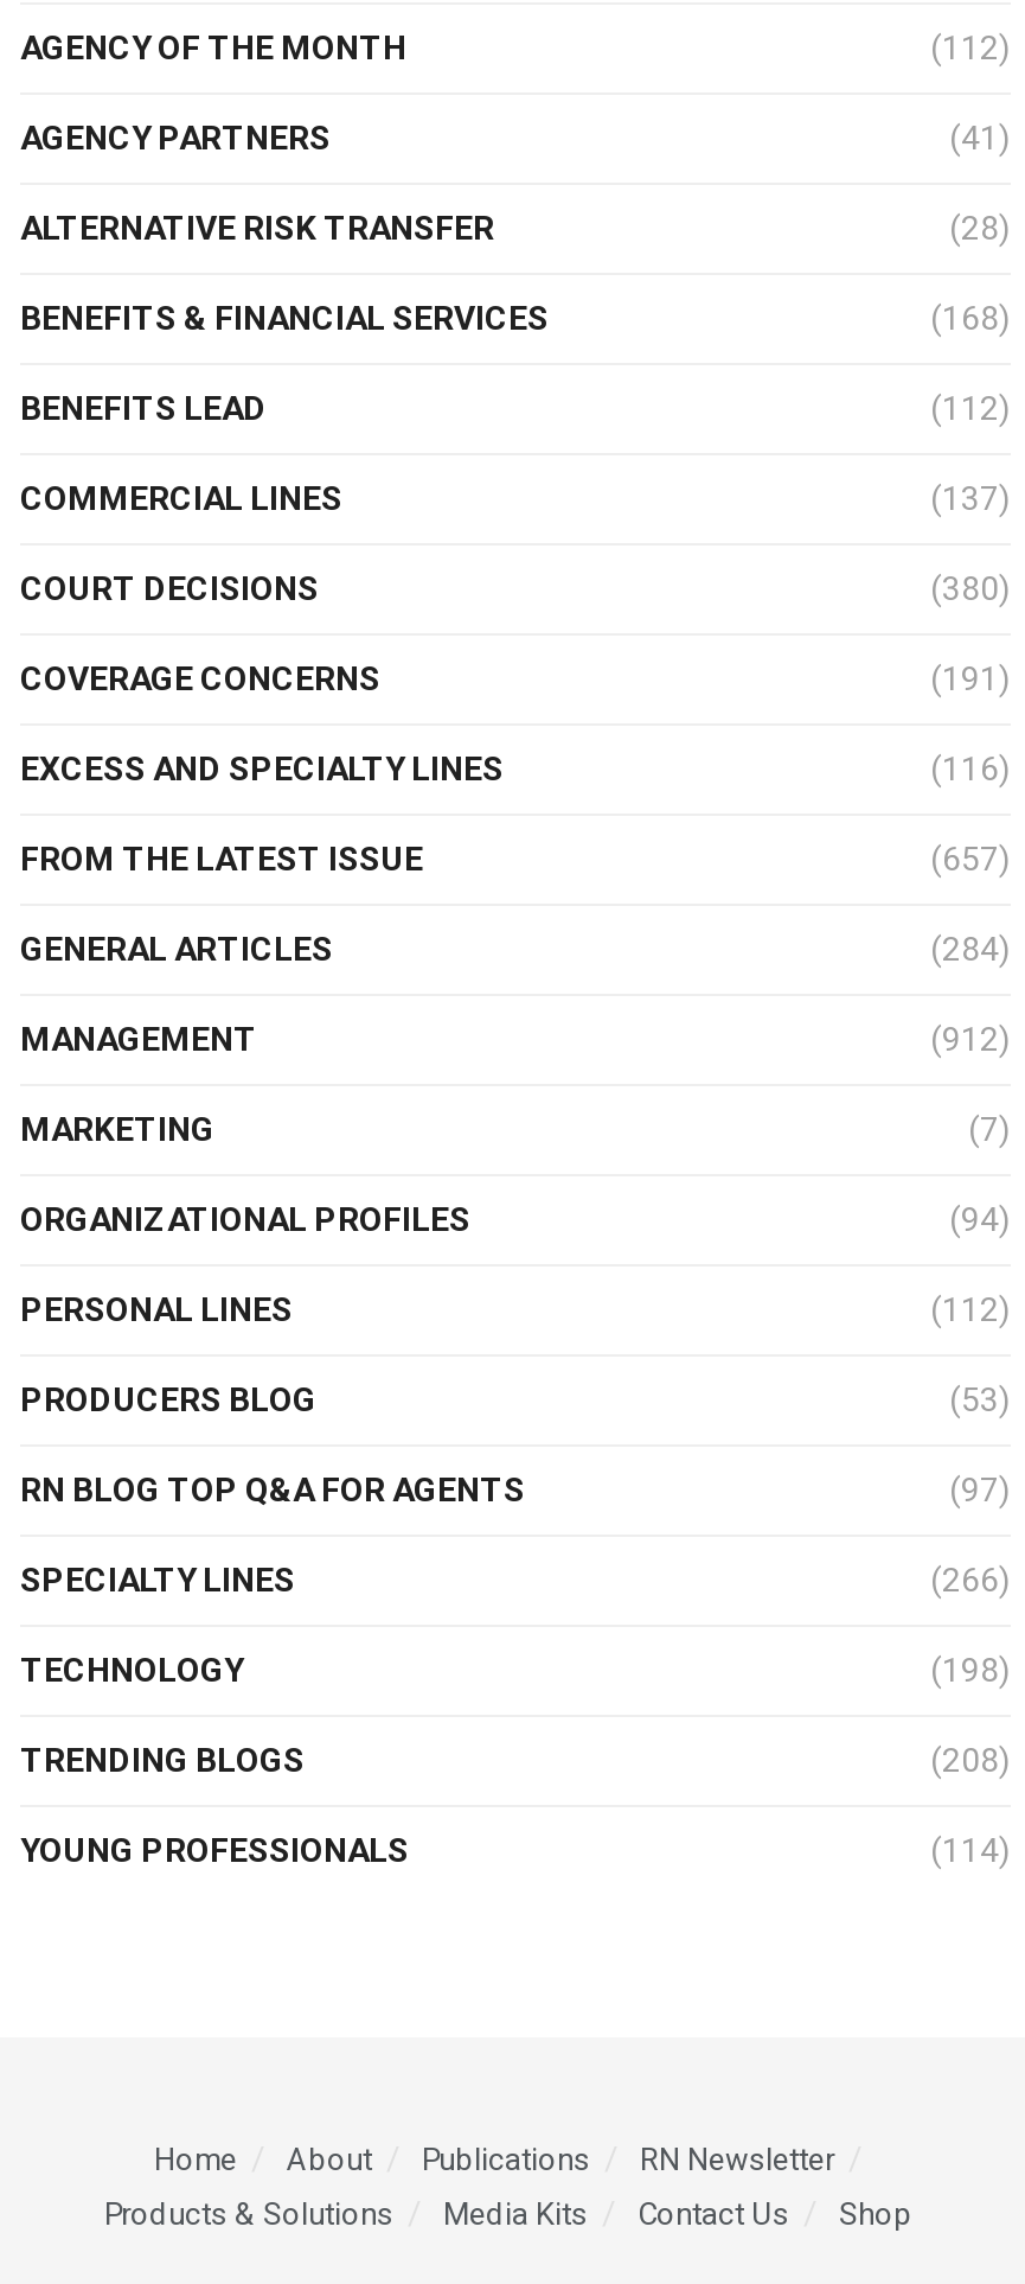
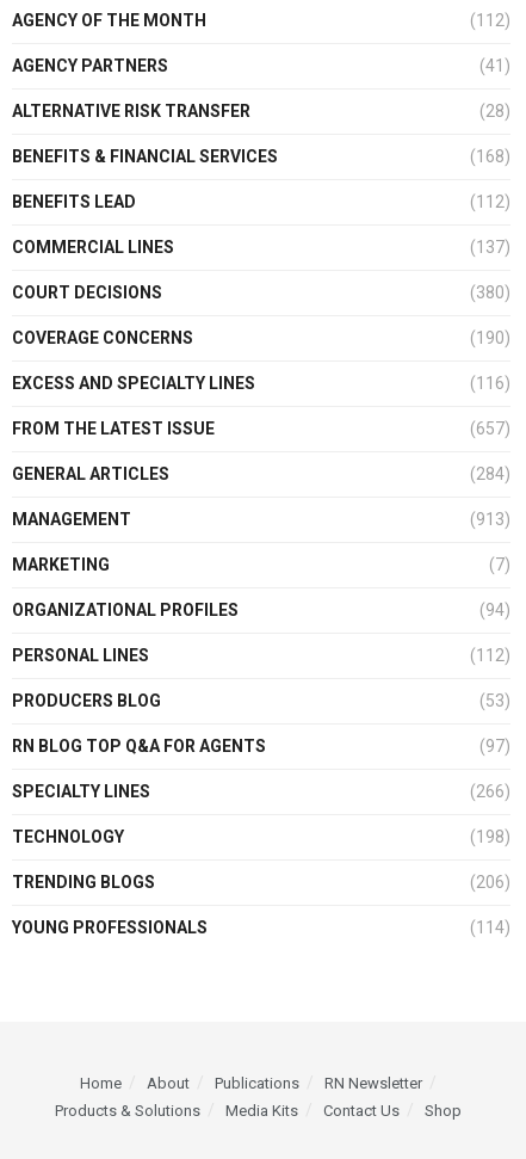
- (191)
+ (190)

- (912)
+ (913)

- (208)
+ (206)
